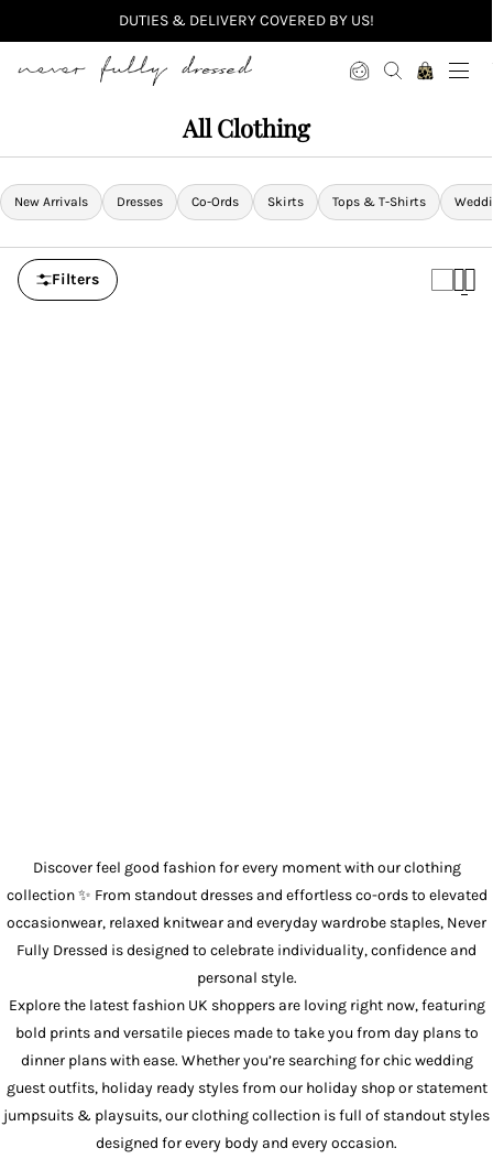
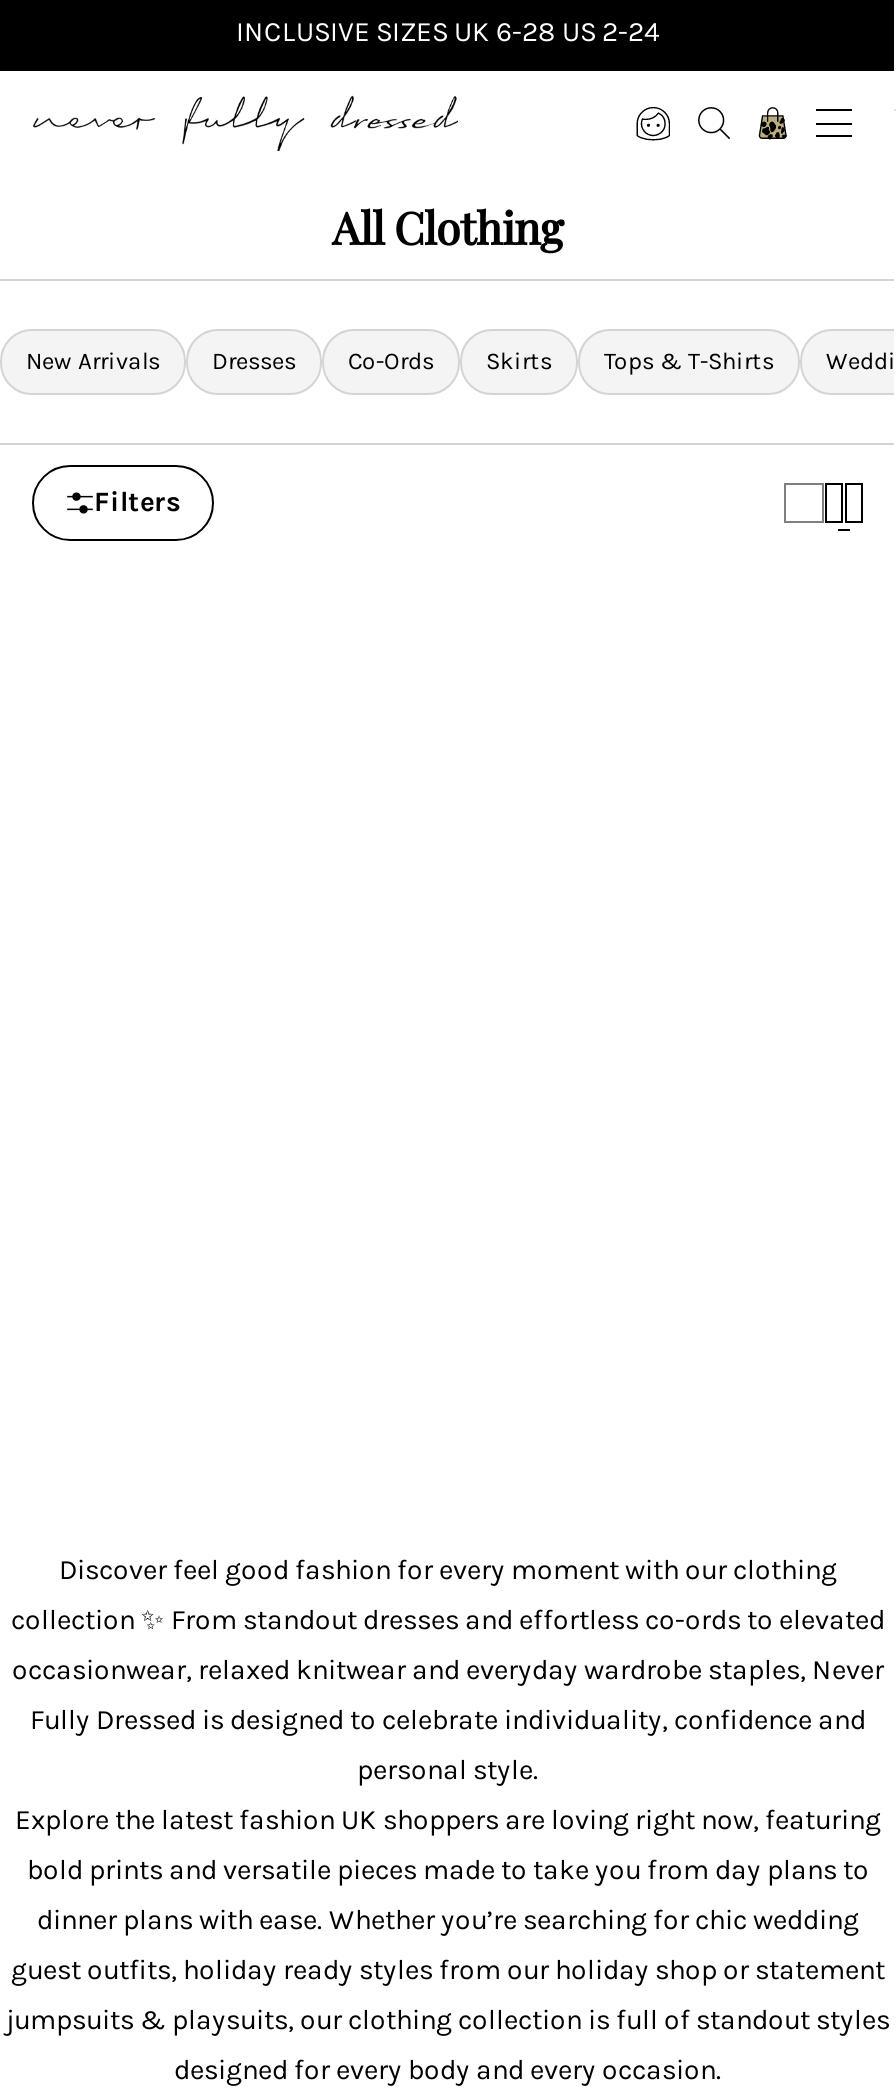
- DUTIES & DELIVERY COVERED BY US!
+ INCLUSIVE SIZES UK 6-28 US 2-24
